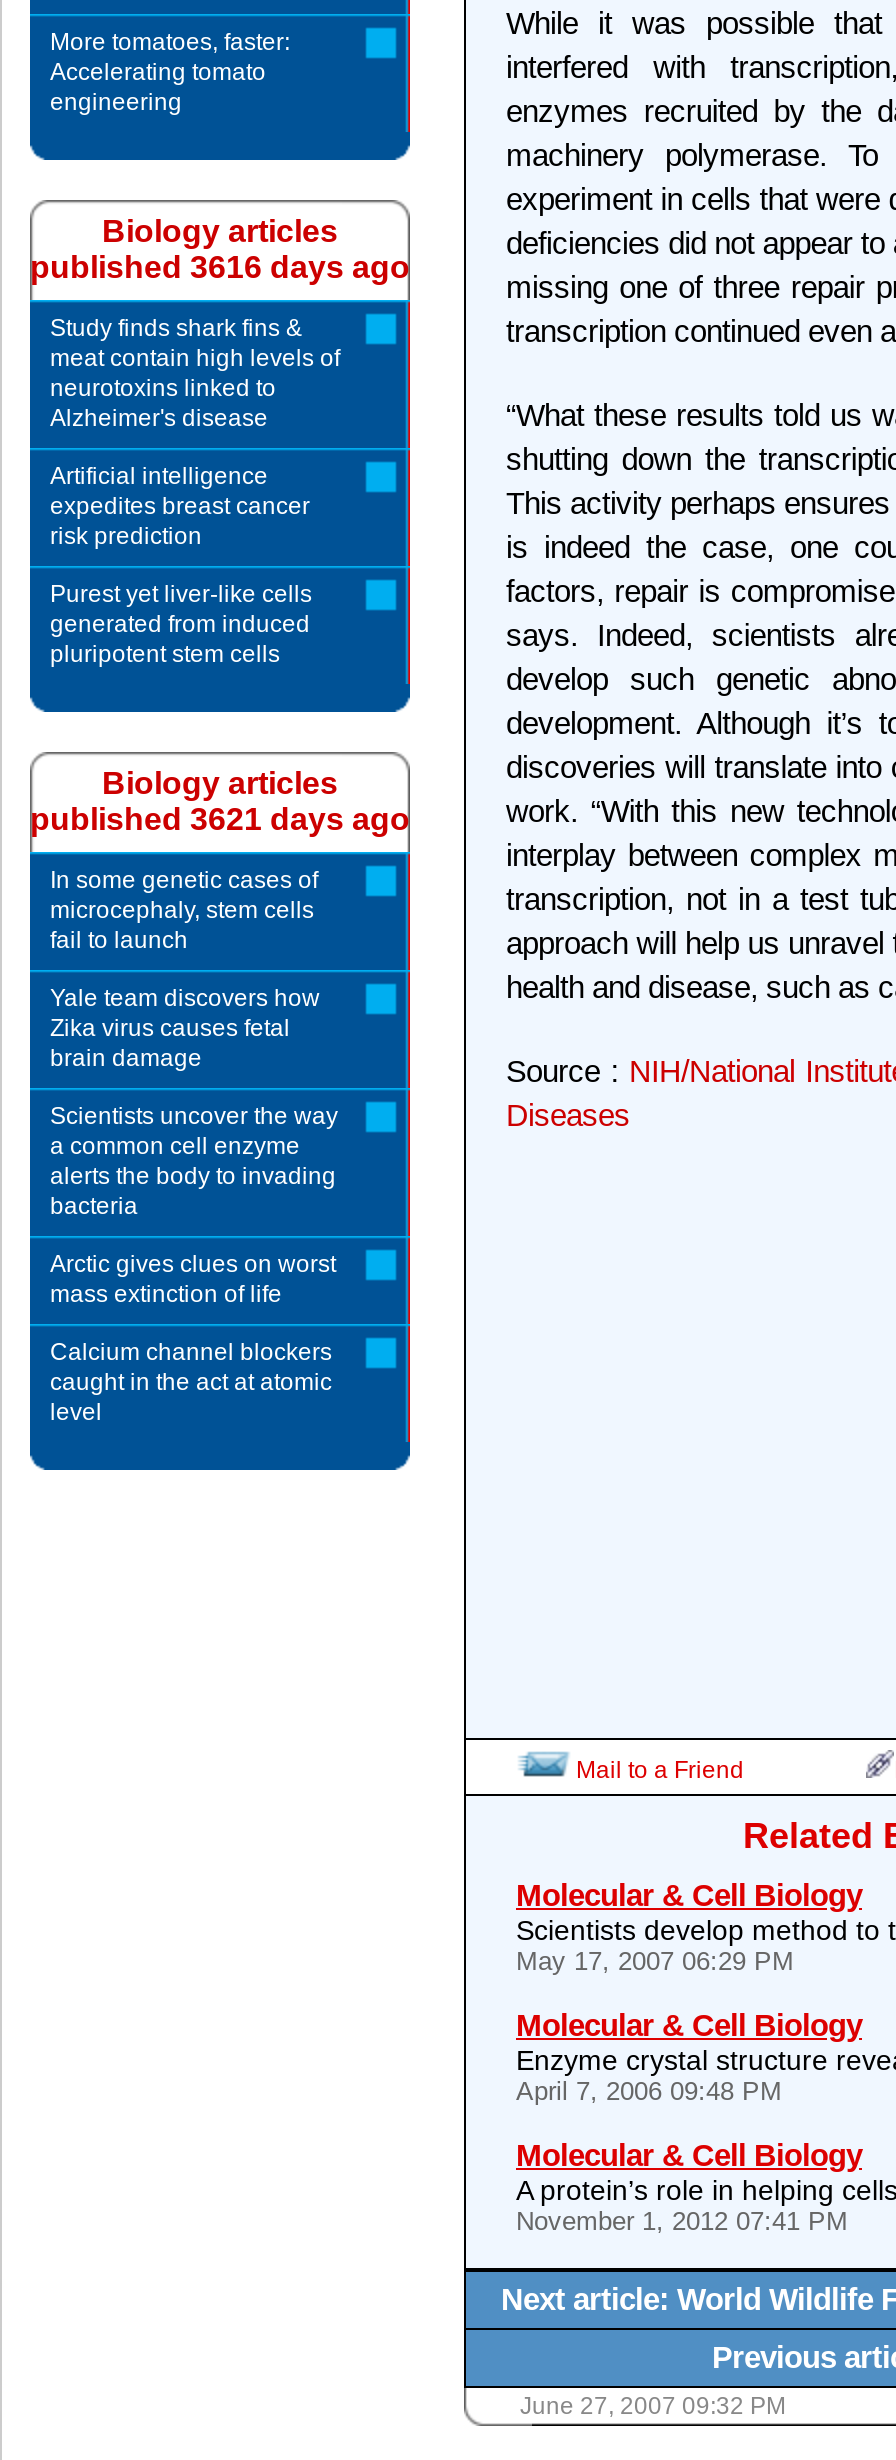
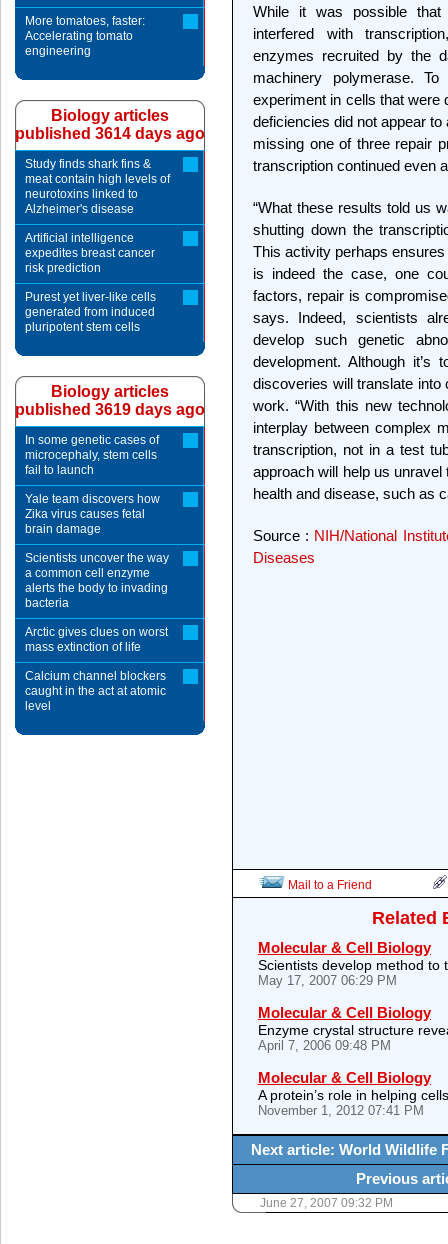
- published 3616 days ago
+ published 3614 days ago

- published 3621 days ago
+ published 3619 days ago
